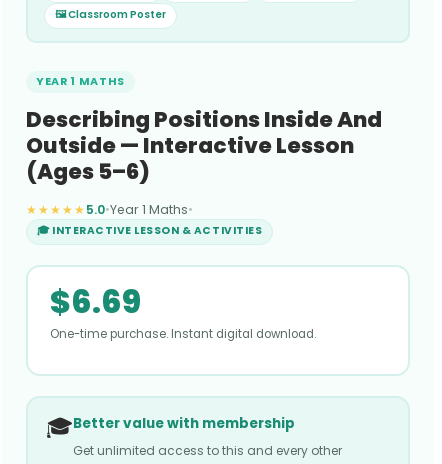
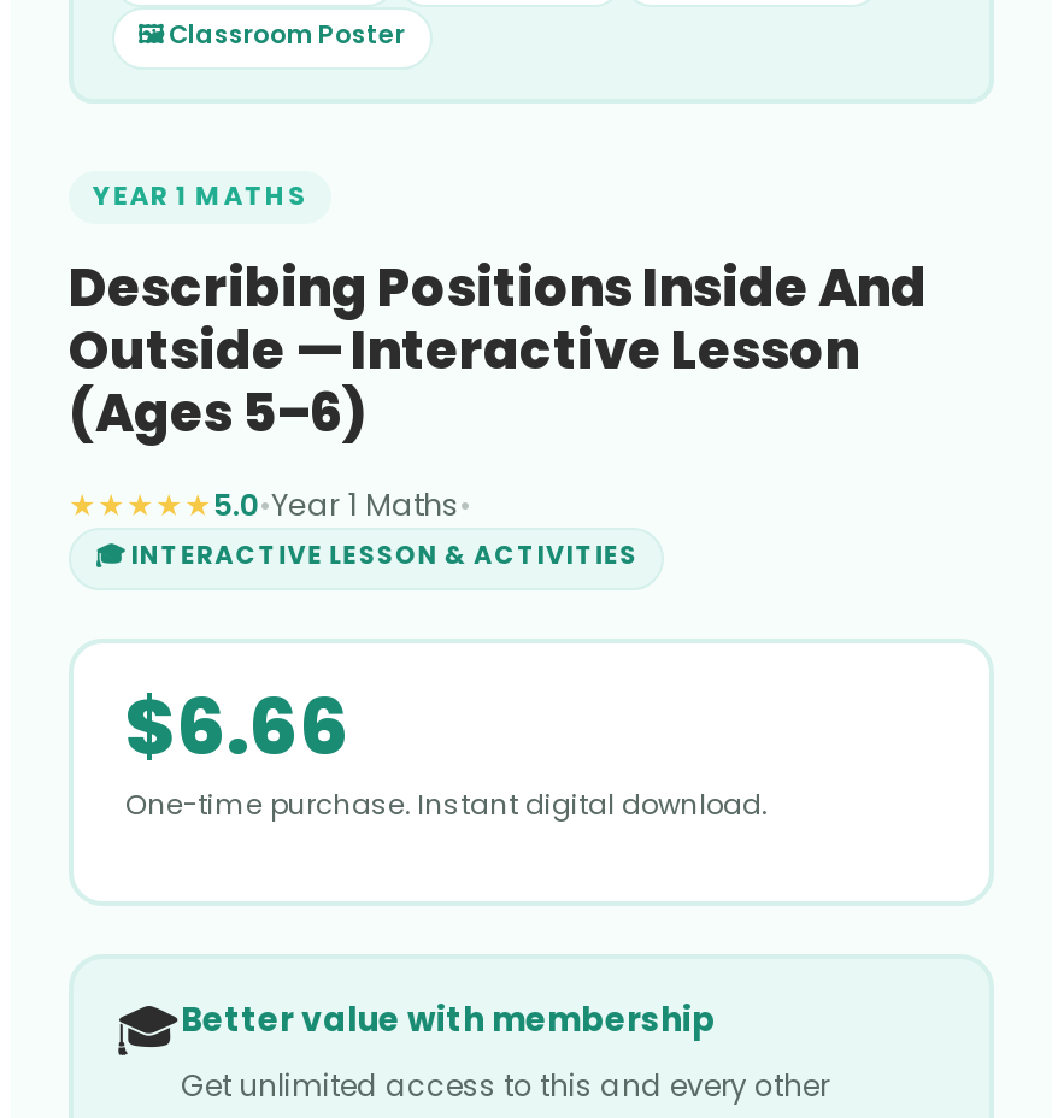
- $6.69
+ $6.66
